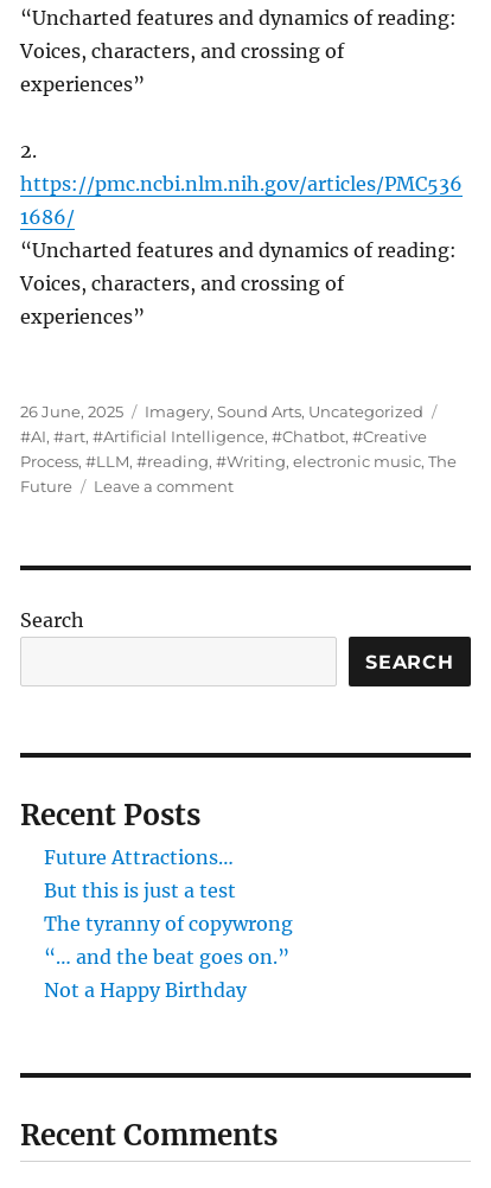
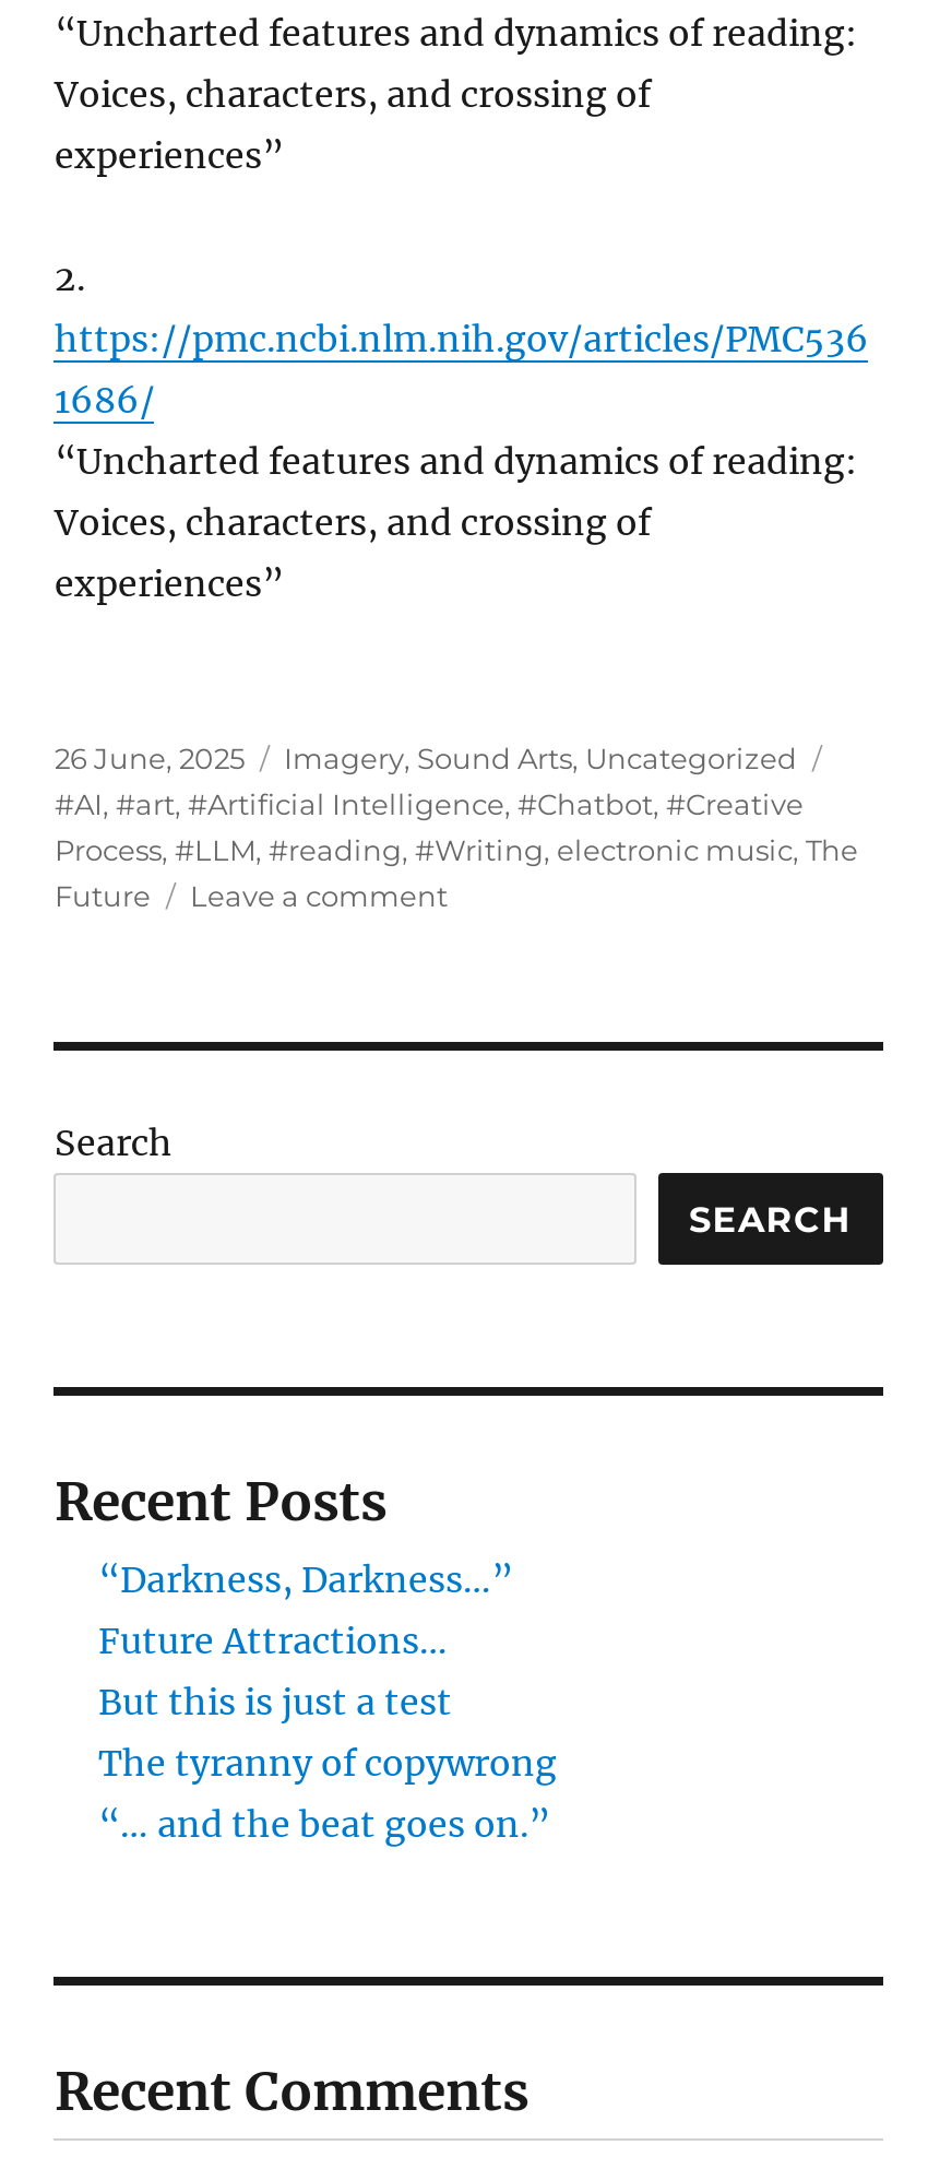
+ “Darkness, Darkness…”

moved down: Future Attractions… | But this is just a test | The tyranny of copywrong | “… and the beat goes on.”

- Not a Happy Birthday
